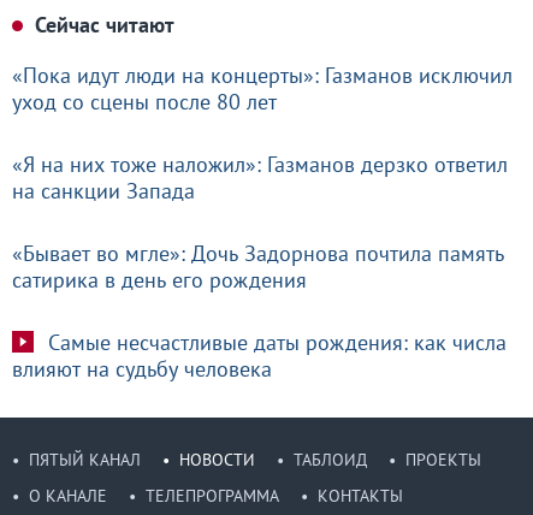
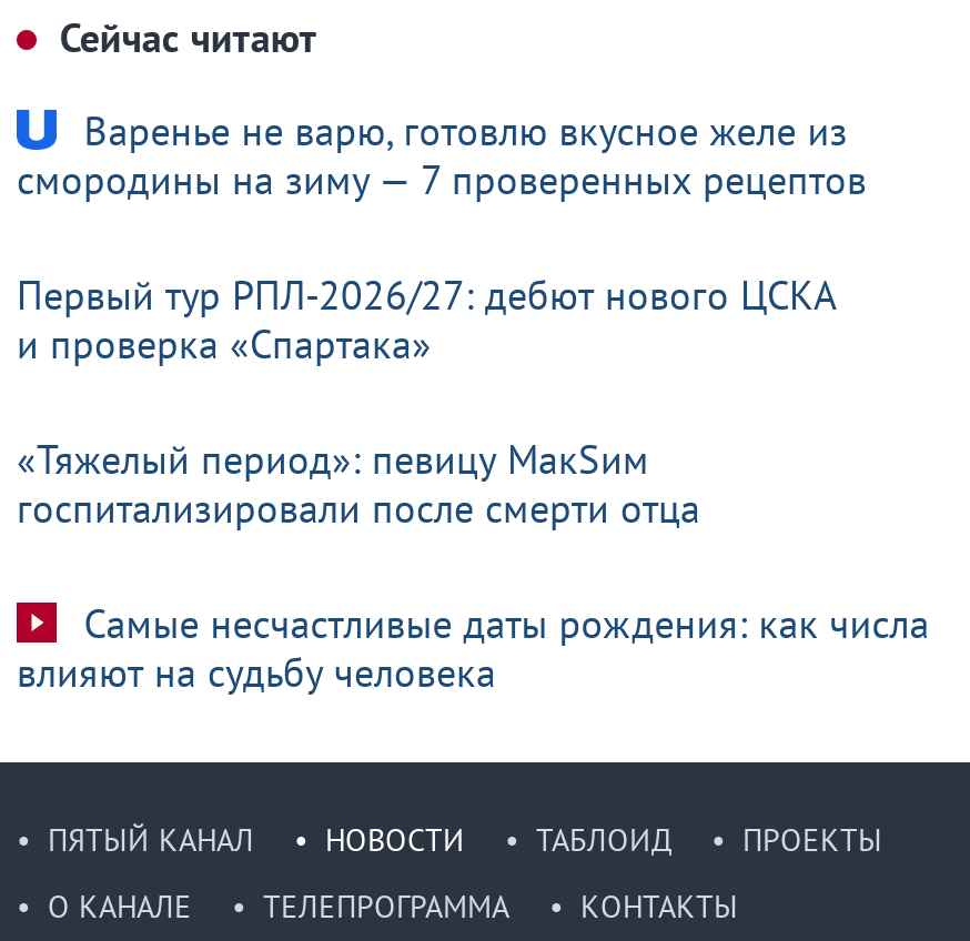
- «Пока идут люди на концерты»: Газманов исключил
- уход со сцены после 80 лет
+ Варенье не варю, готовлю вкусное желе из
+ смородины на зиму — 7 проверенных рецептов

- «Я на них тоже наложил»: Газманов дерзко ответил
- на санкции Запада
+ Первый тур РПЛ-2026/27: дебют нового ЦСКА
+ и проверка «Спартака»

- «Бывает во мгле»: Дочь Задорнова почтила память
- сатирика в день его рождения
+ «Тяжелый период»: певицу МакSим
+ госпитализировали после смерти отца
